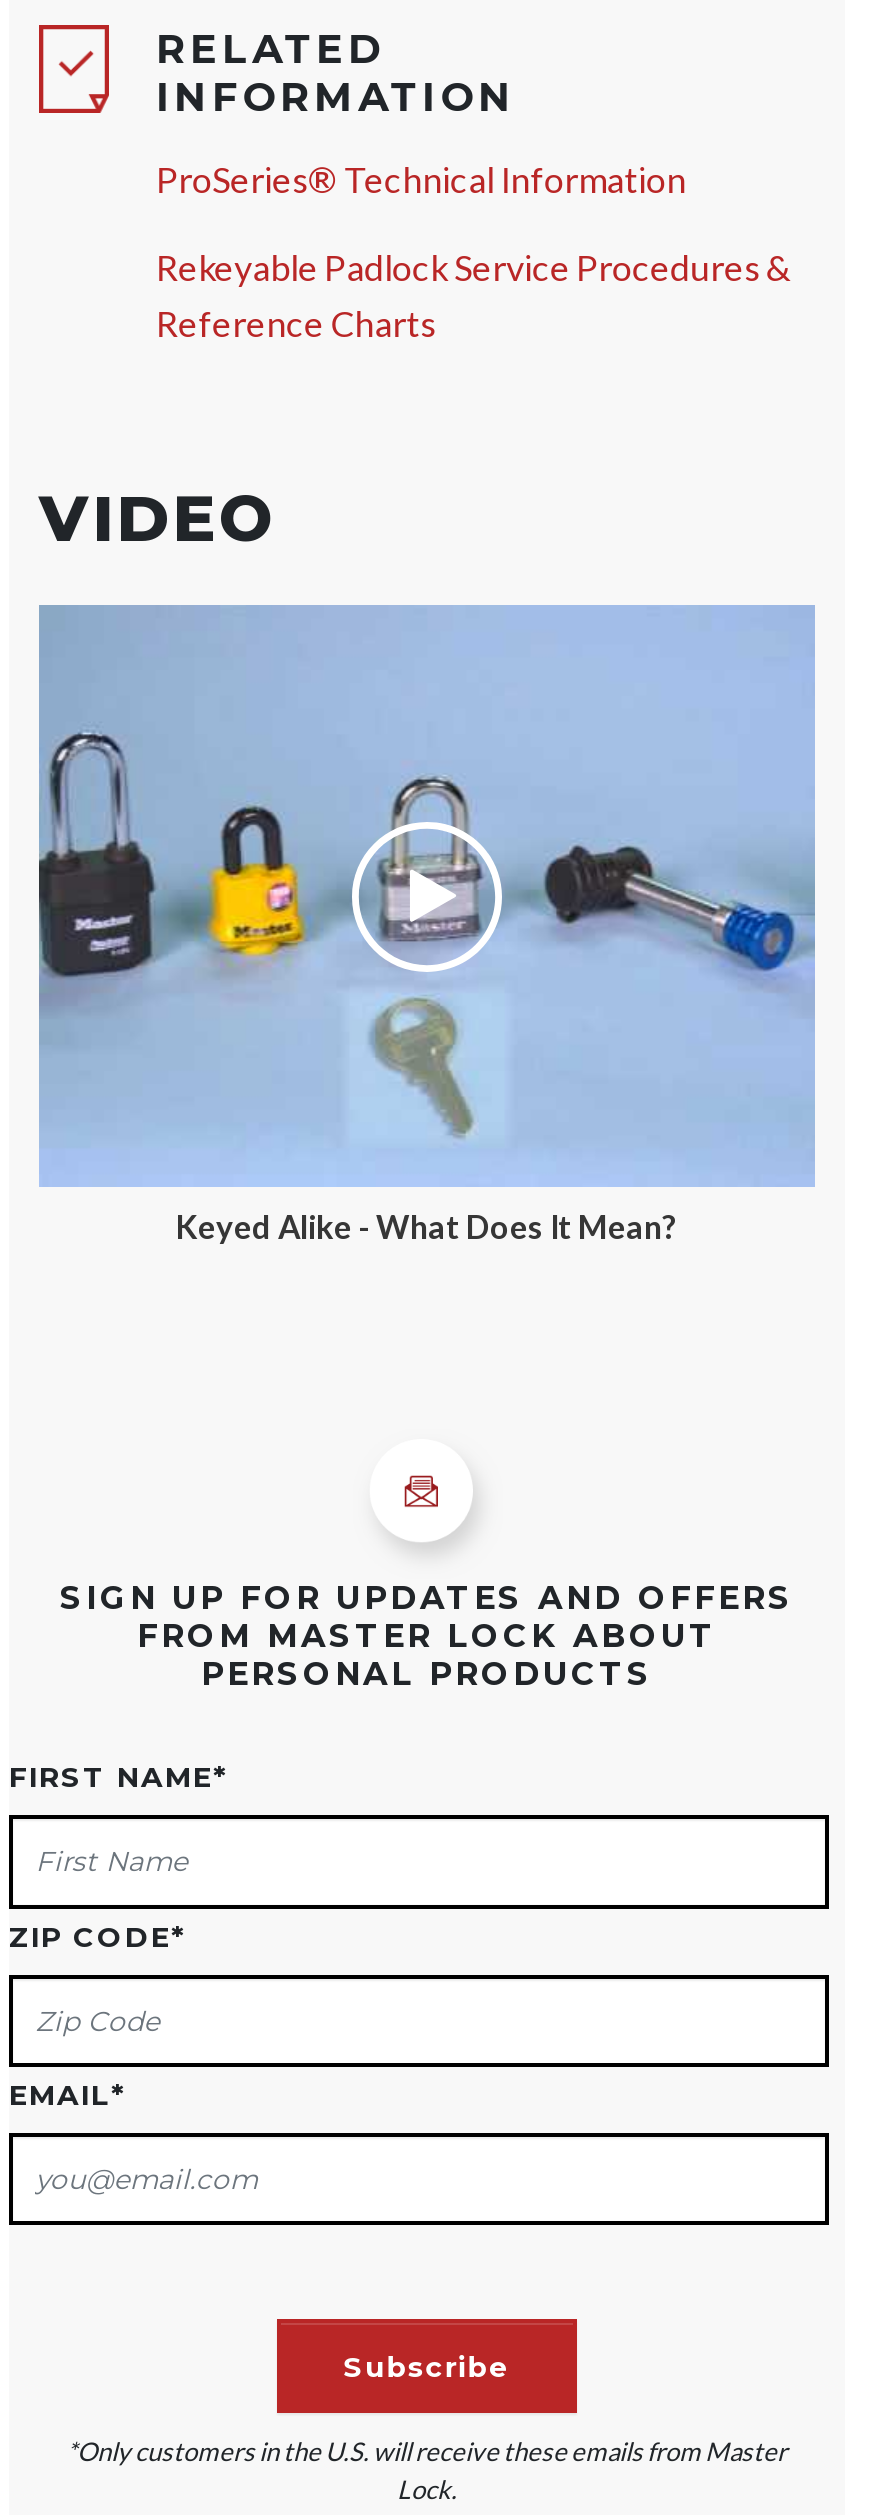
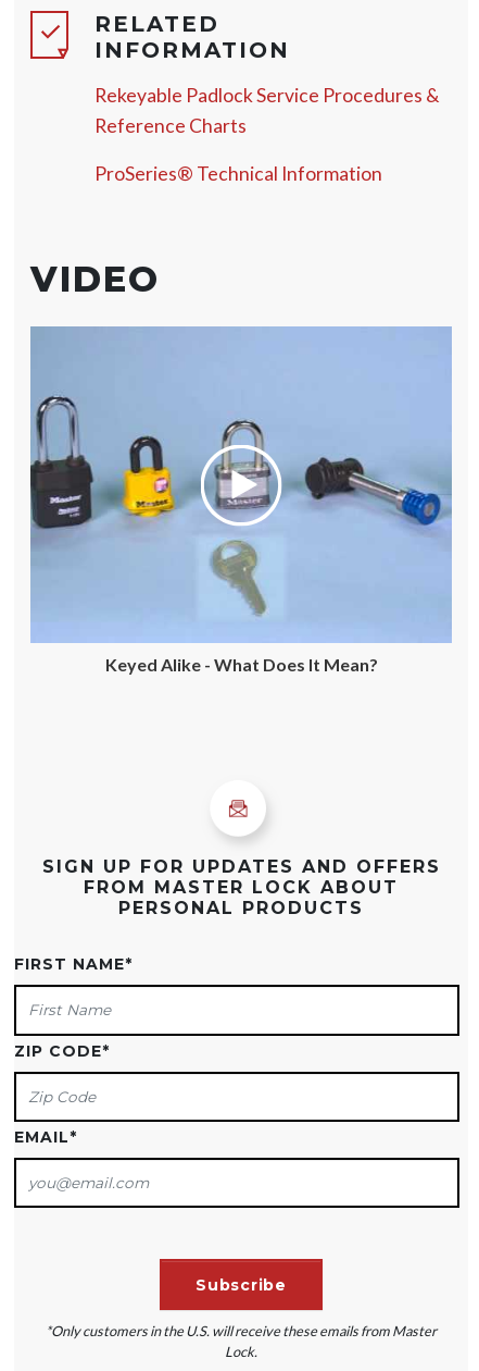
moved down: ProSeries® Technical Information

moved up: Rekeyable Padlock Service Procedures & | Reference Charts
